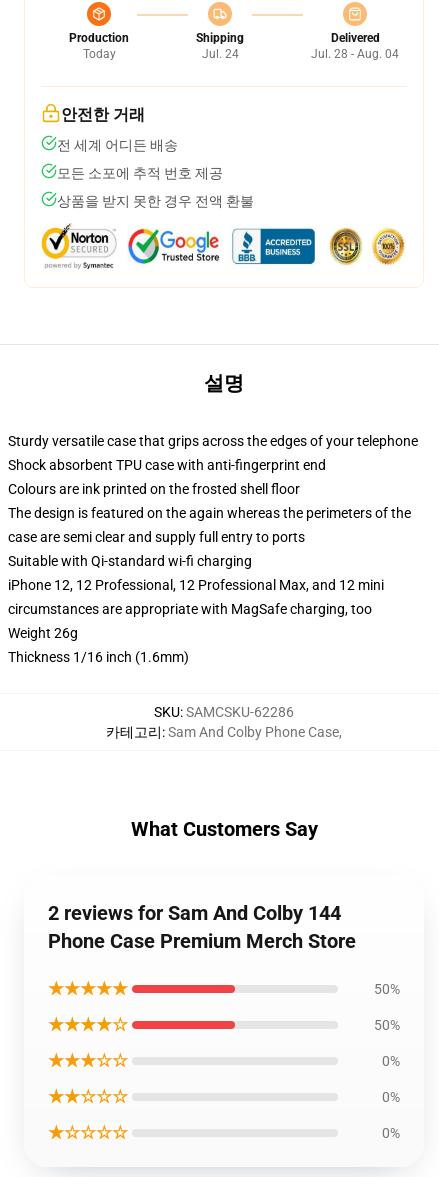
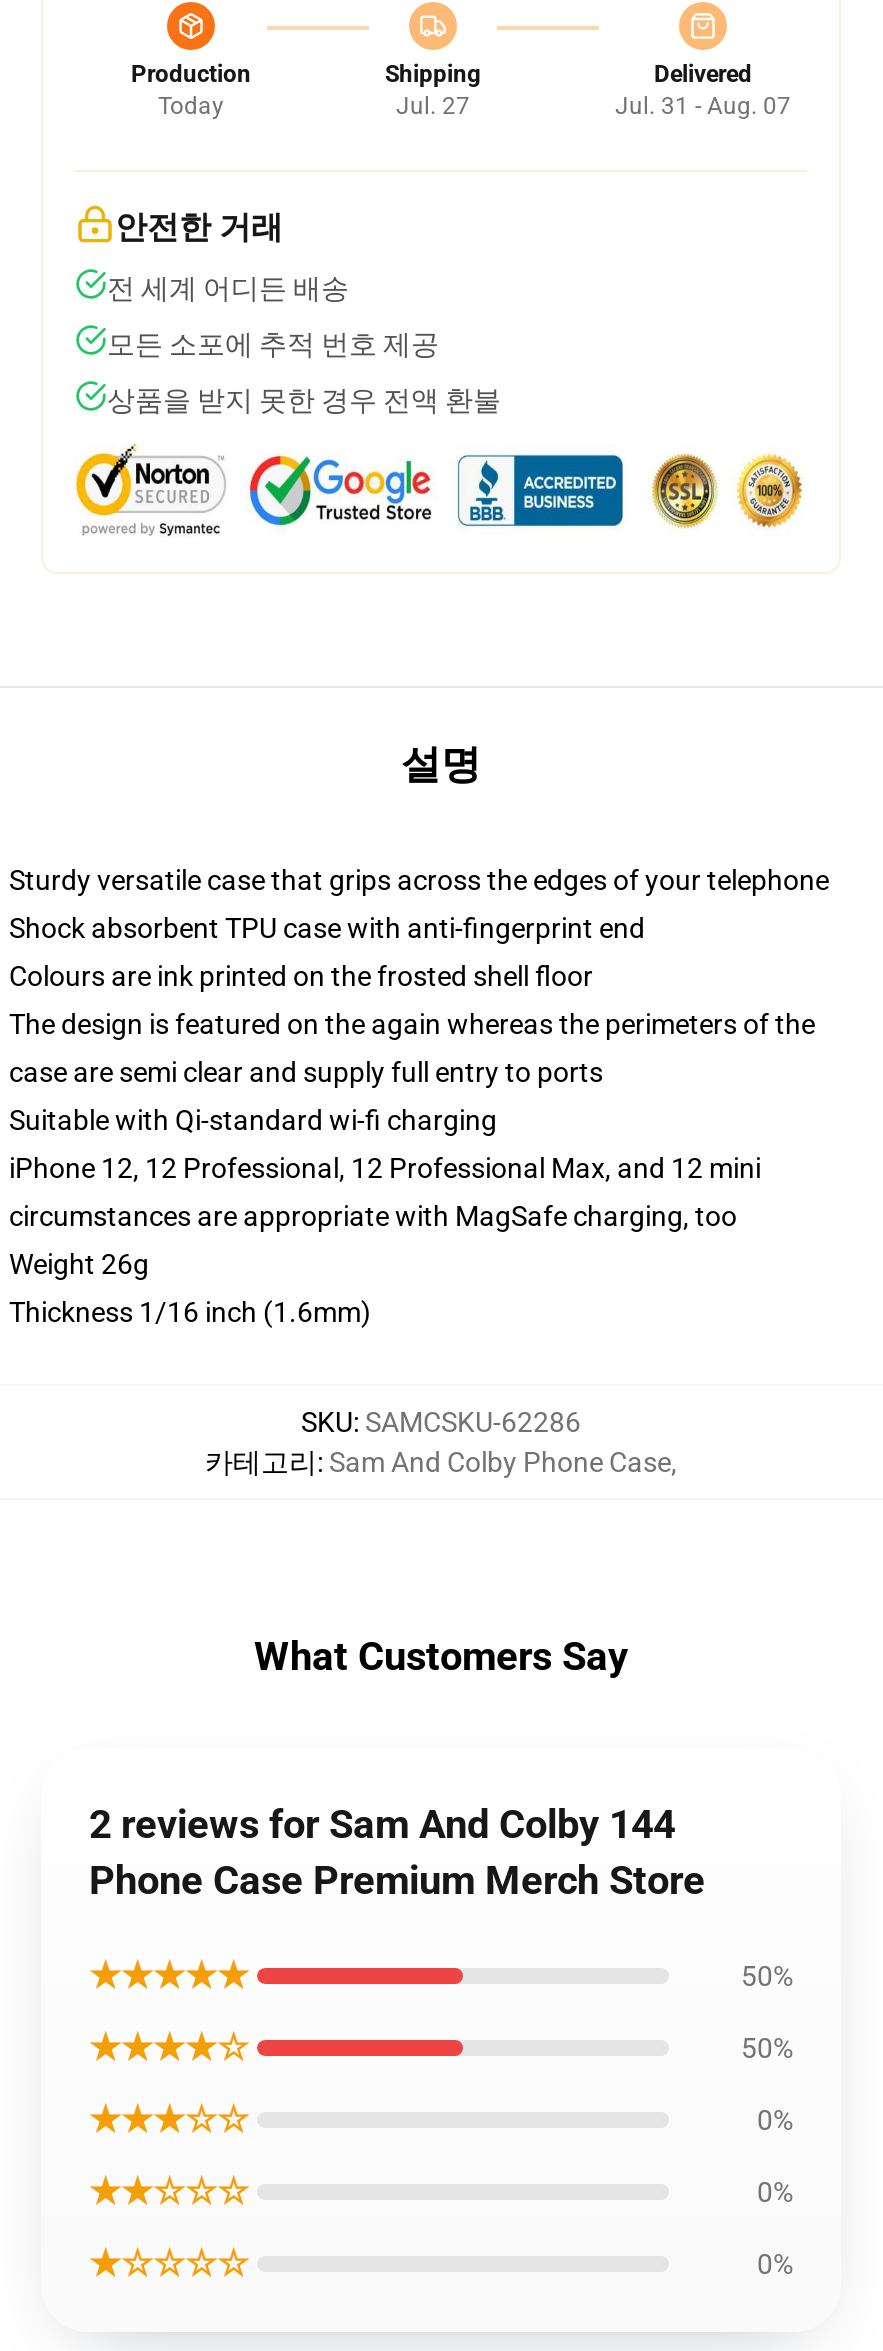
- Jul. 24
+ Jul. 27

- Jul. 28 - Aug. 04
+ Jul. 31 - Aug. 07
